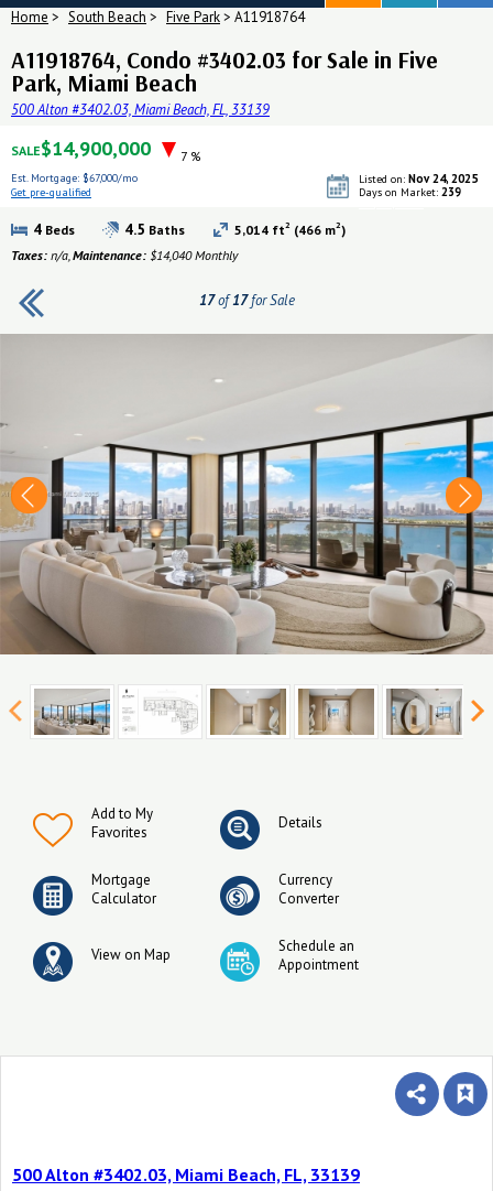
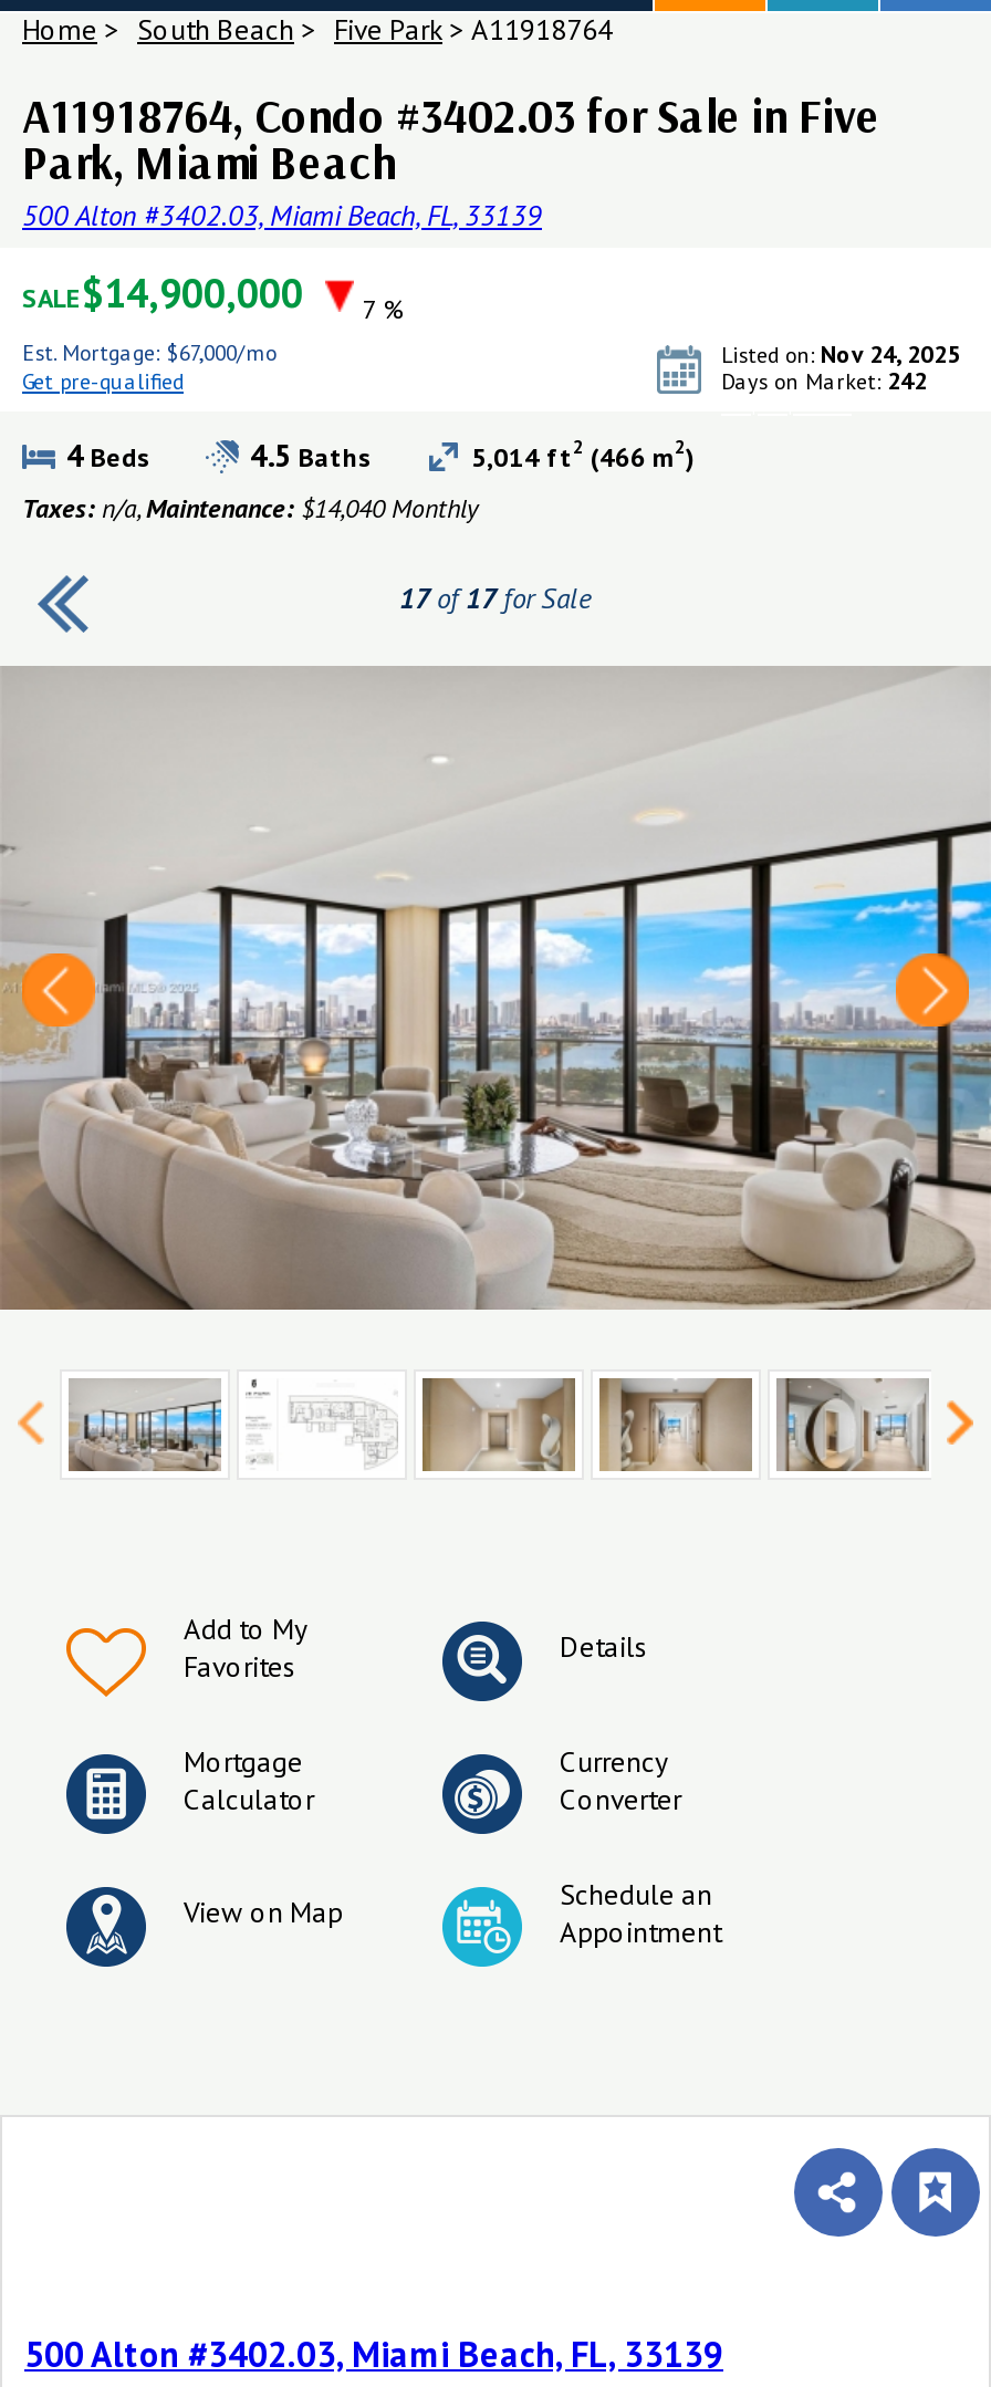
- Days on Market: 239
+ Days on Market: 242
